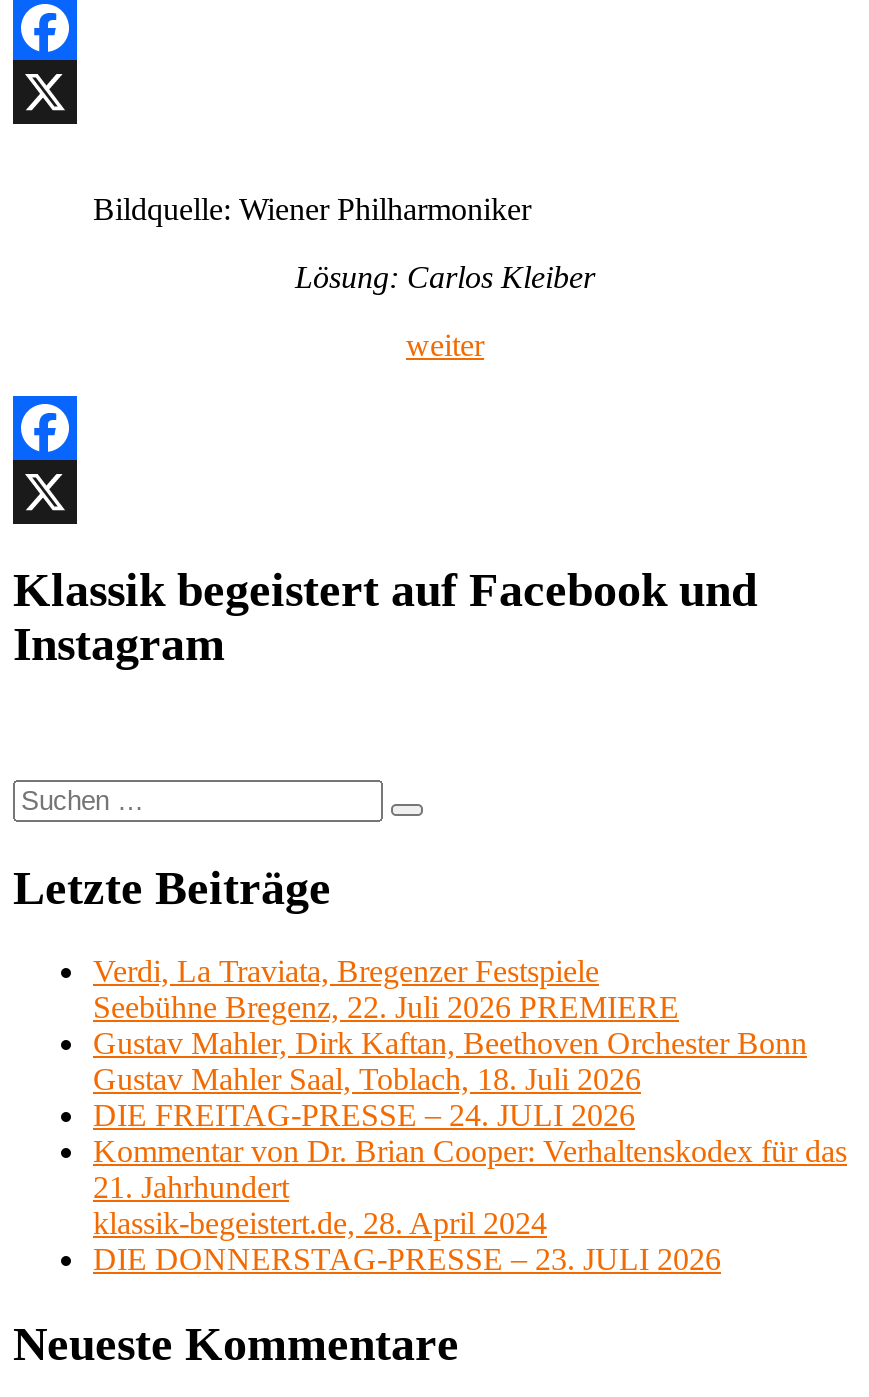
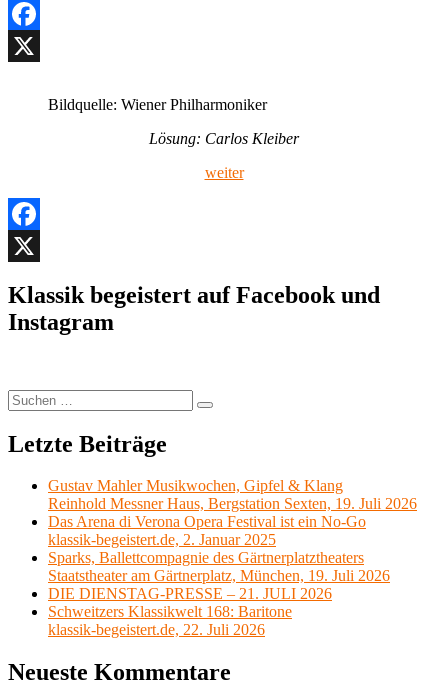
- Verdi, La Traviata, Bregenzer Festspiele
- Seebühne Bregenz, 22. Juli 2026 PREMIERE
- Gustav Mahler, Dirk Kaftan, Beethoven Orchester Bonn
- Gustav Mahler Saal, Toblach, 18. Juli 2026
- DIE FREITAG-PRESSE – 24. JULI 2026
- Kommentar von Dr. Brian Cooper: Verhaltenskodex für das
- 21. Jahrhundert
- klassik-begeistert.de, 28. April 2024
- DIE DONNERSTAG-PRESSE – 23. JULI 2026
+ Gustav Mahler Musikwochen, Gipfel & Klang
+ Reinhold Messner Haus, Bergstation Sexten, 19. Juli 2026
+ Das Arena di Verona Opera Festival ist ein No-Go
+ klassik-begeistert.de, 2. Januar 2025
+ Sparks, Ballettcompagnie des Gärtnerplatztheaters
+ Staatstheater am Gärtnerplatz, München, 19. Juli 2026
+ DIE DIENSTAG-PRESSE – 21. JULI 2026
+ Schweitzers Klassikwelt 168: Baritone
+ klassik-begeistert.de, 22. Juli 2026
